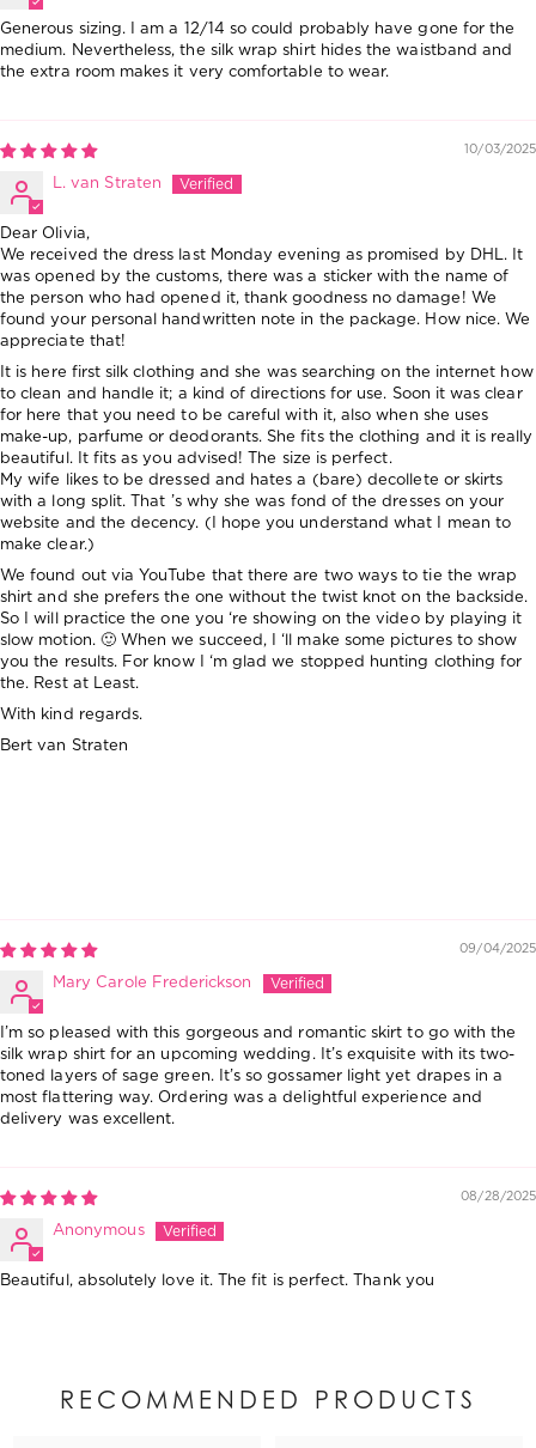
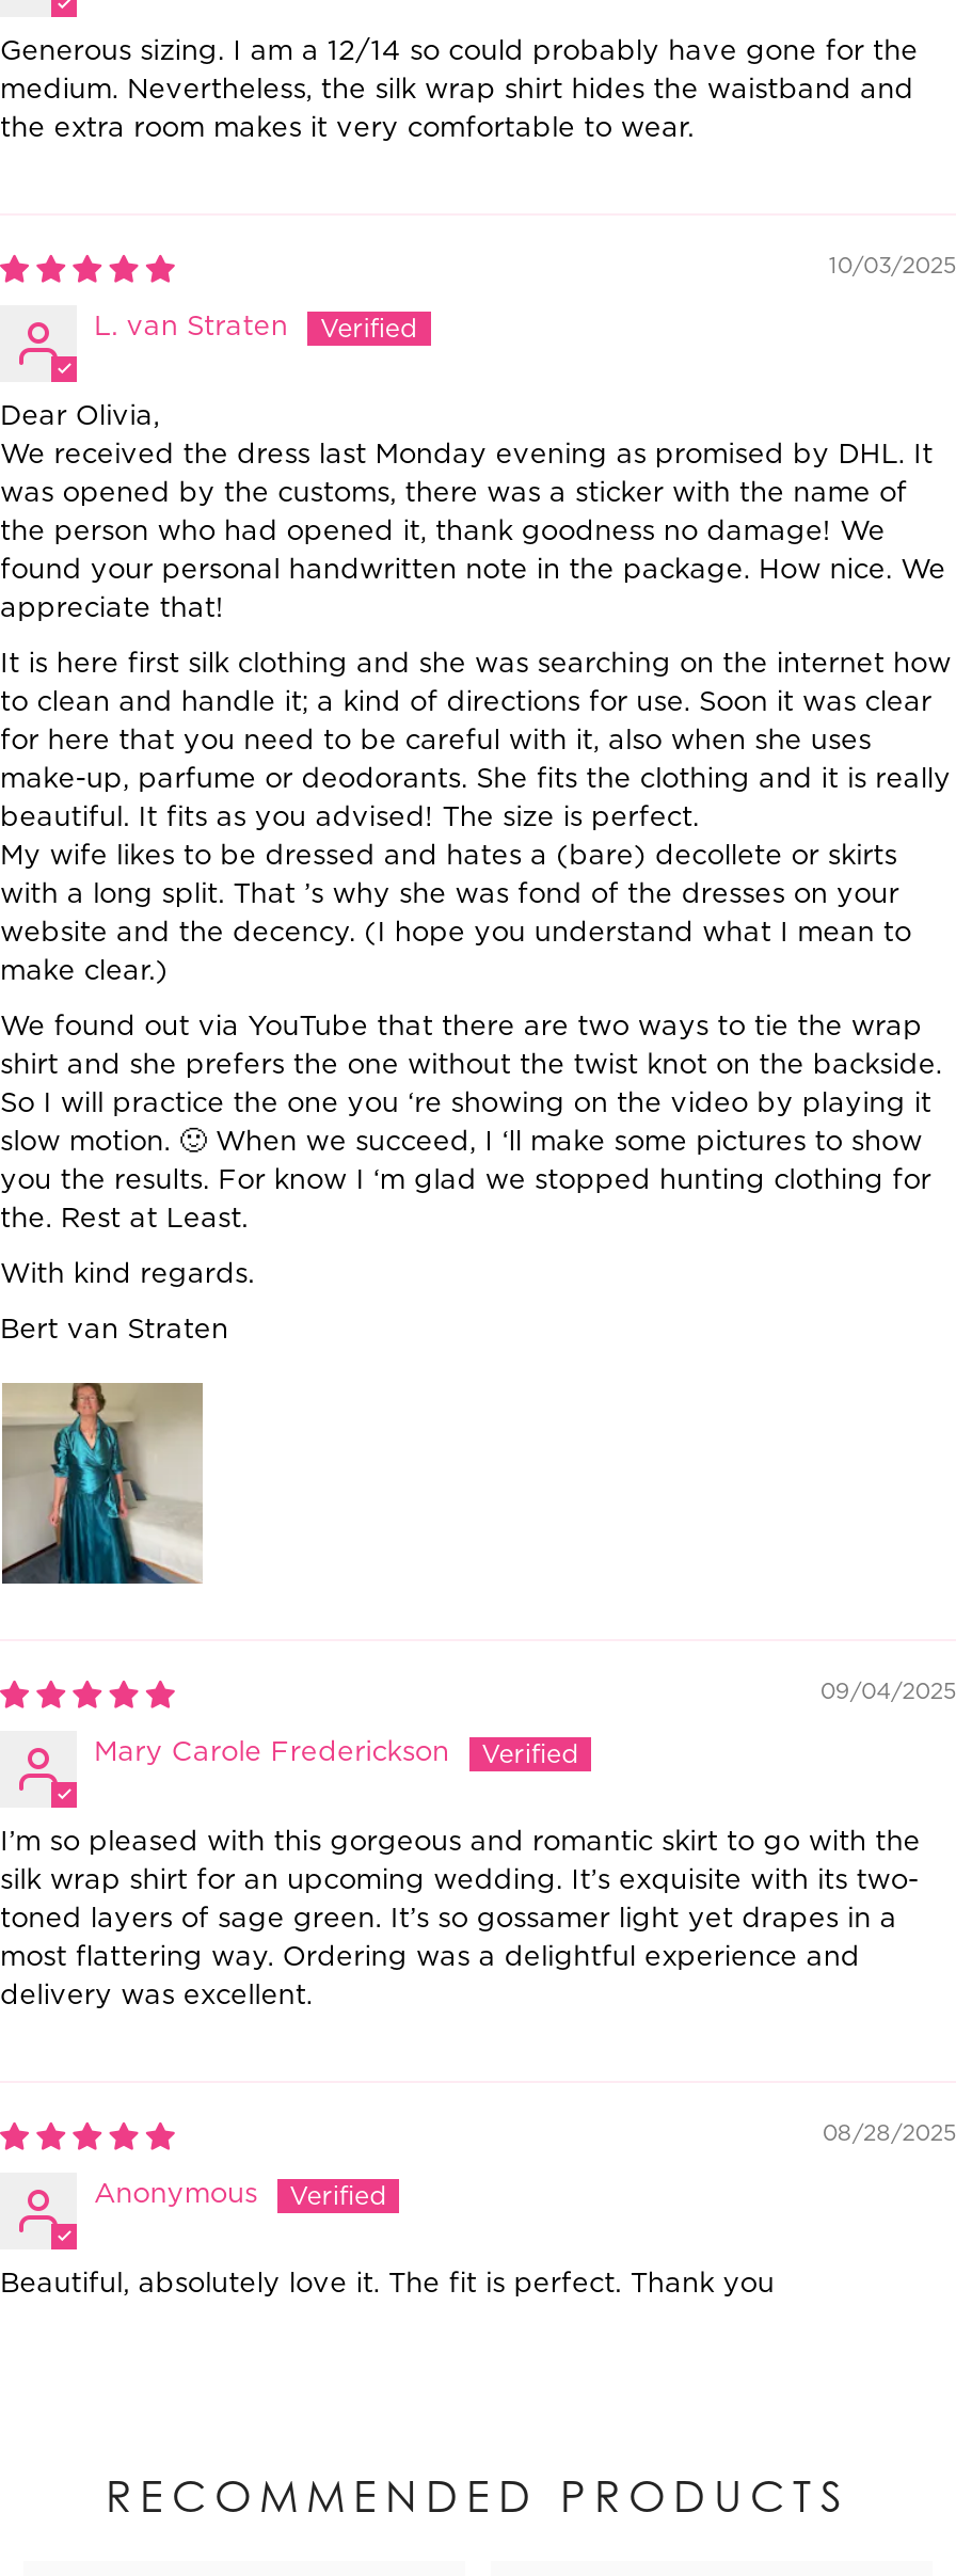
+ [image]
